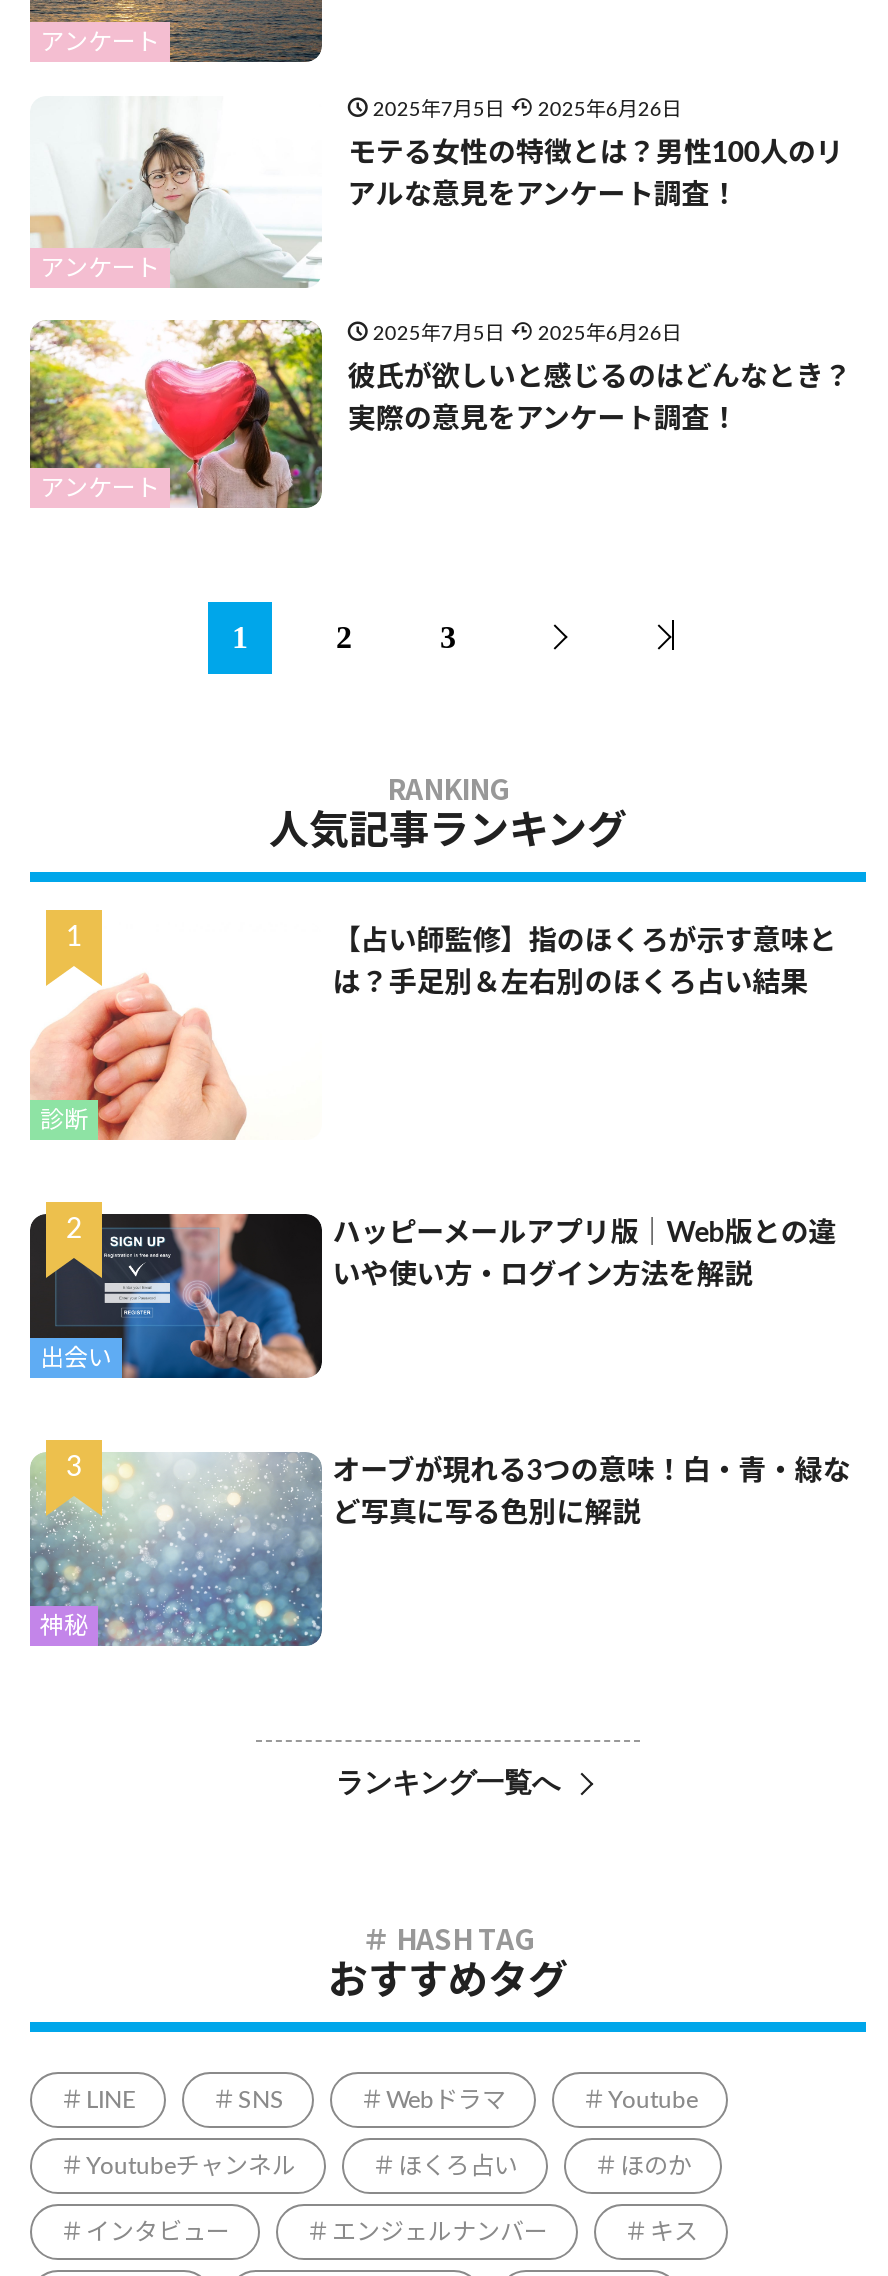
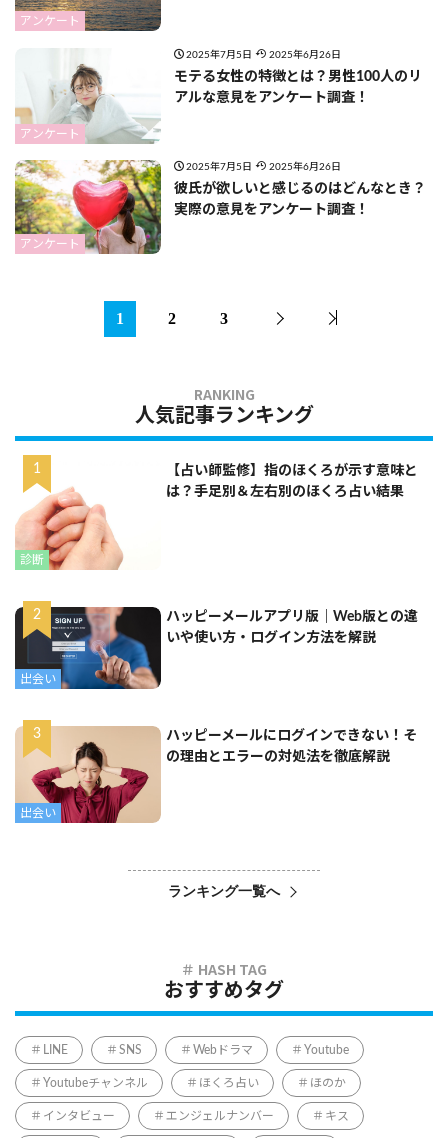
- [image]
- 神秘
+ [image]
+ 出会い

- オーブが現れる3つの意味！白・青・緑な
+ ハッピーメールにログインできない！そ

- ど写真に写る色別に解説
+ の理由とエラーの対処法を徹底解説
